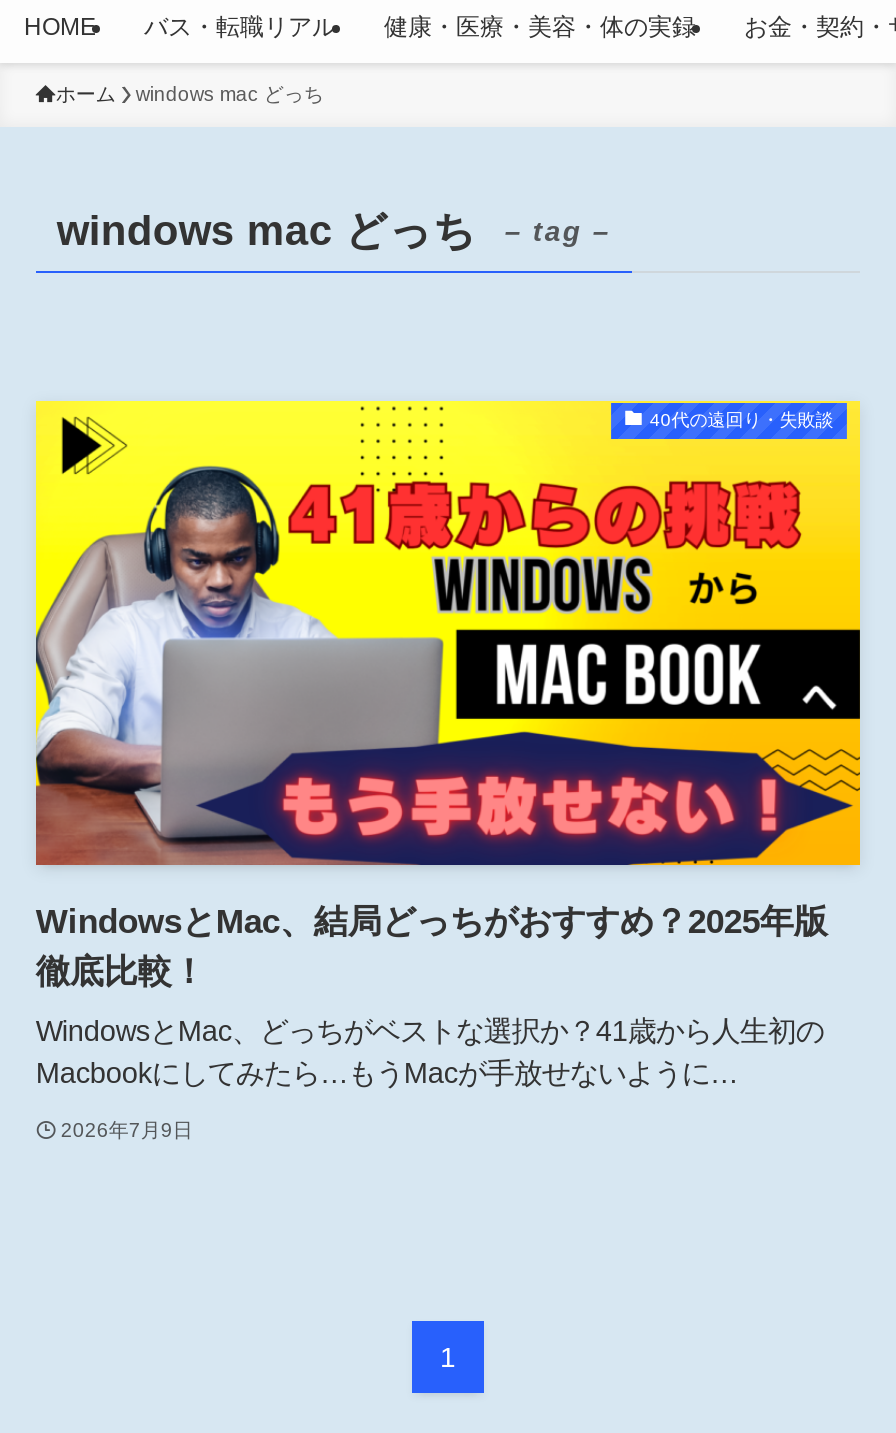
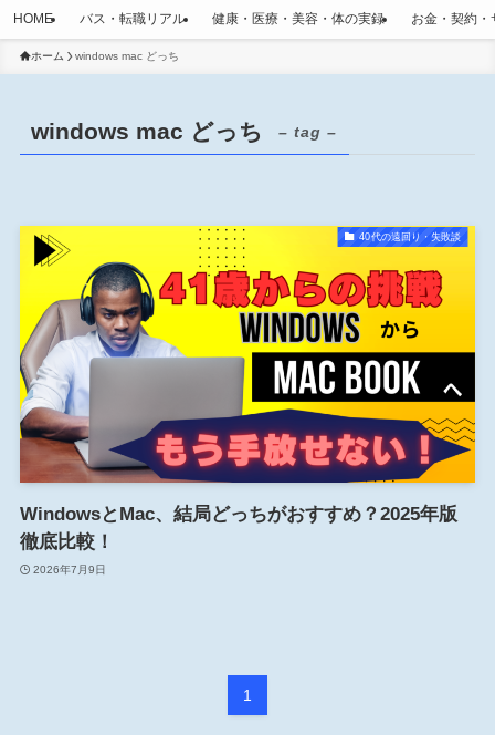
- WindowsとMac、どっちがベストな選択か？41歳から人生初の
- Macbookにしてみたら…もうMacが手放せないように…
